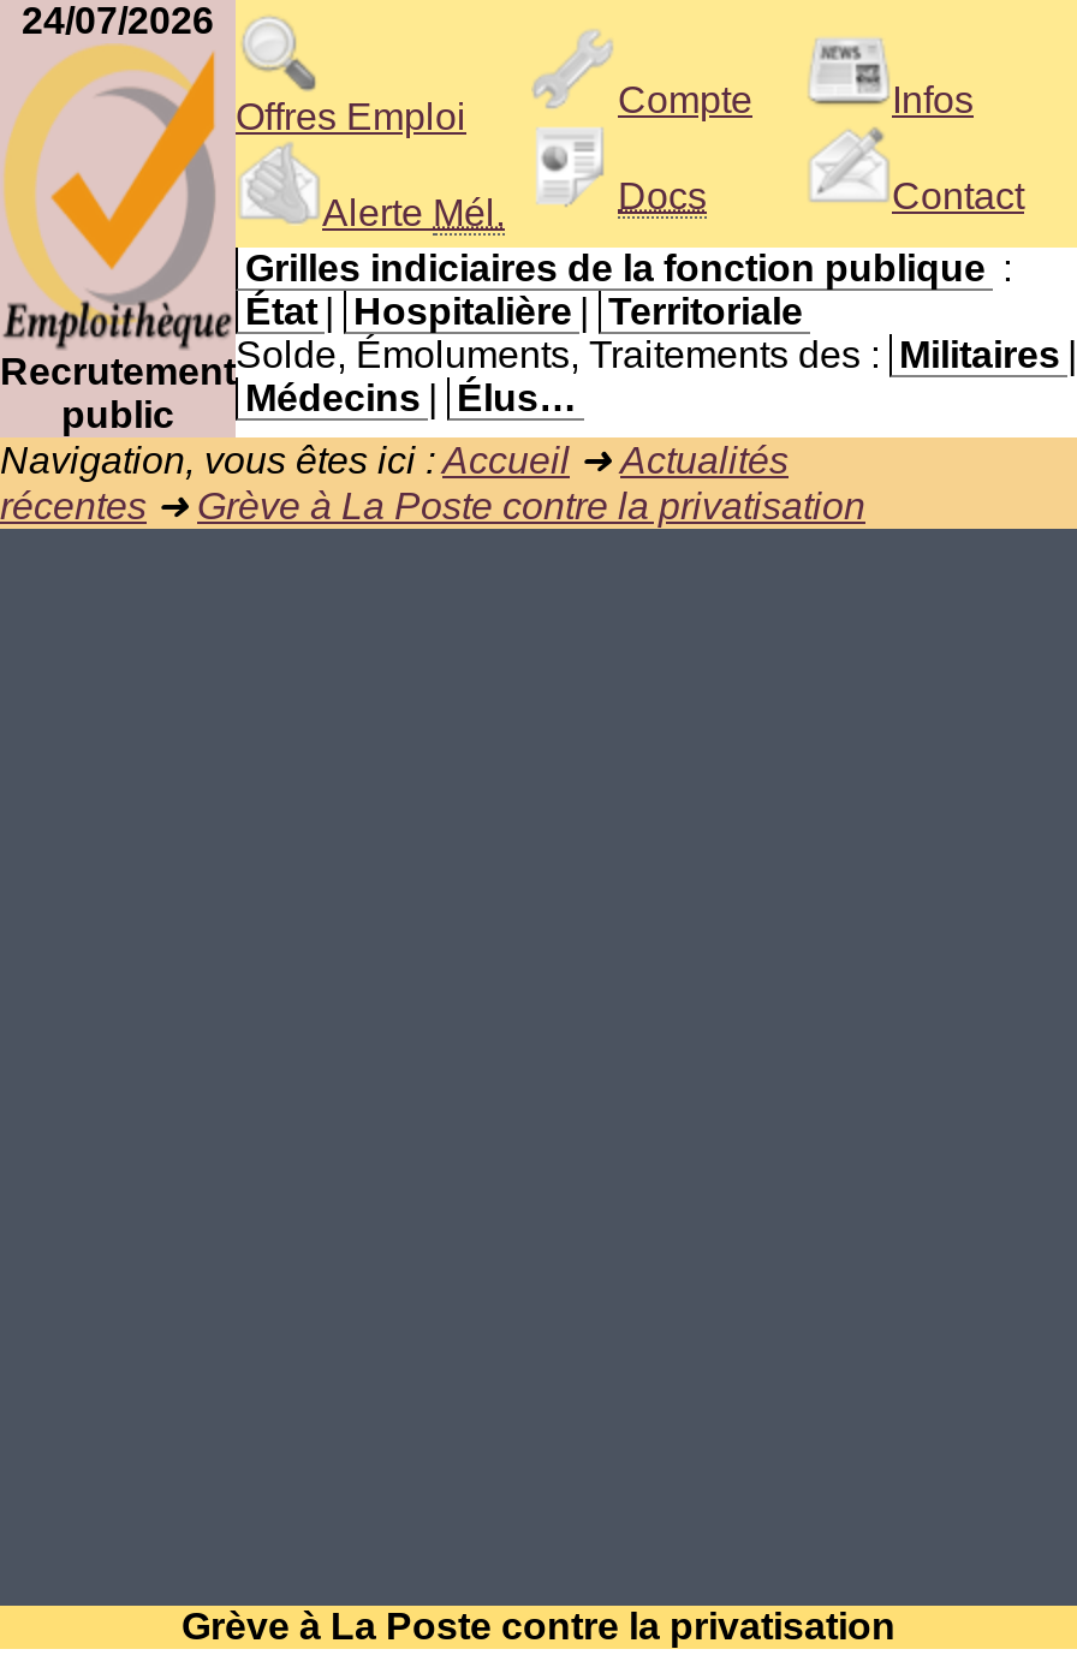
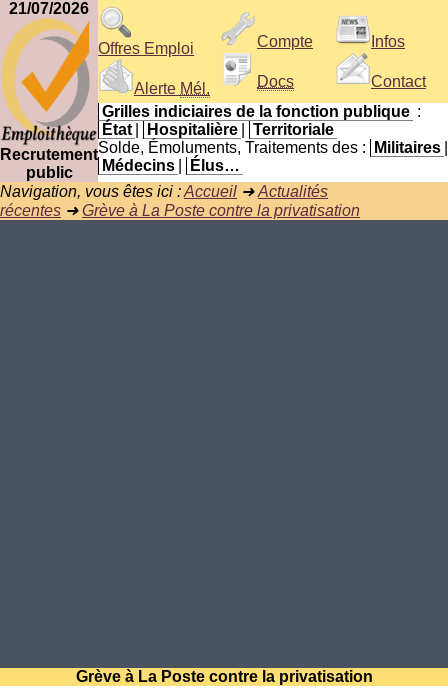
- 24/07/2026
+ 21/07/2026
